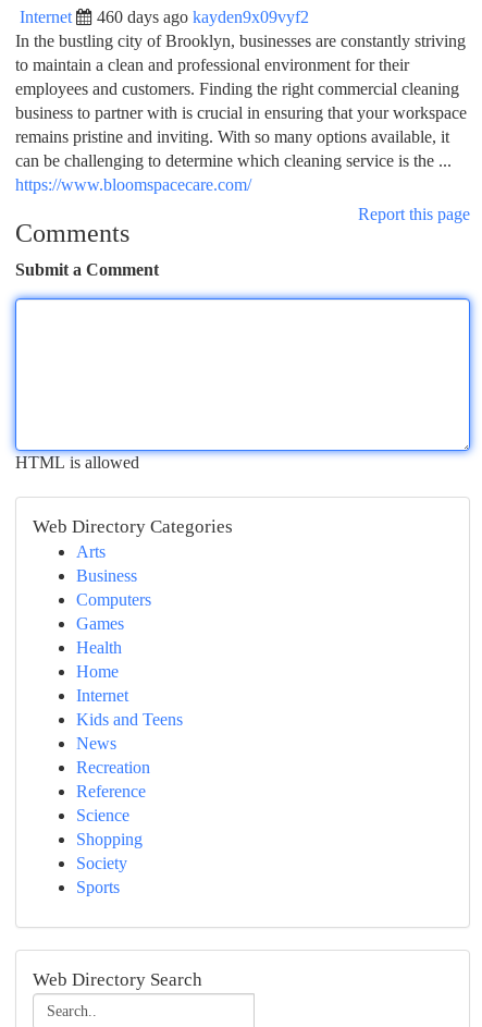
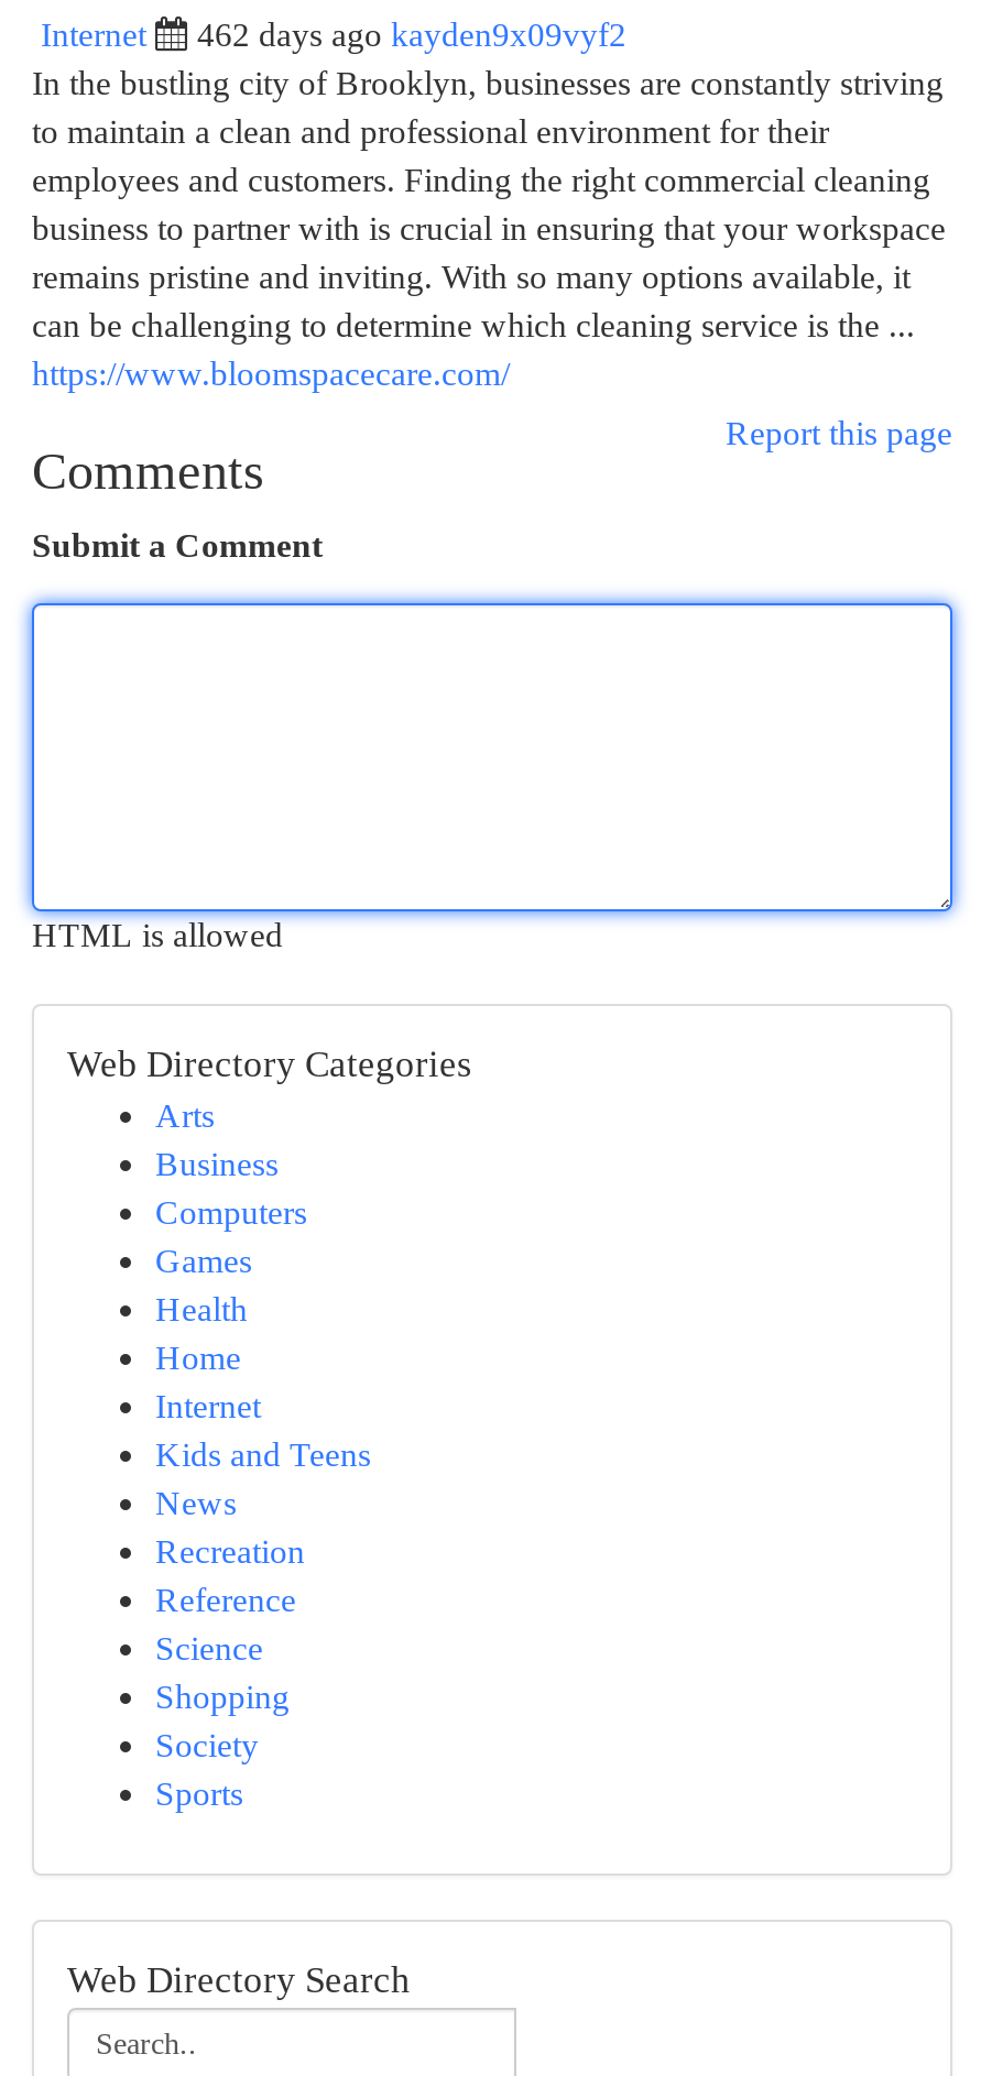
- 460 days ago kayden9x09vyf2
+ 462 days ago kayden9x09vyf2
